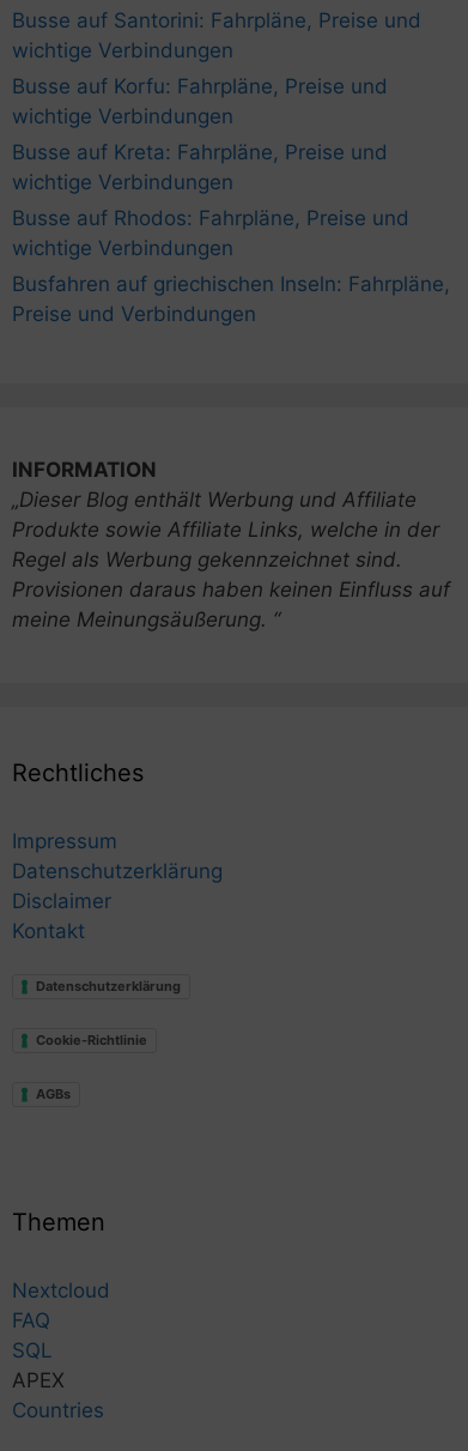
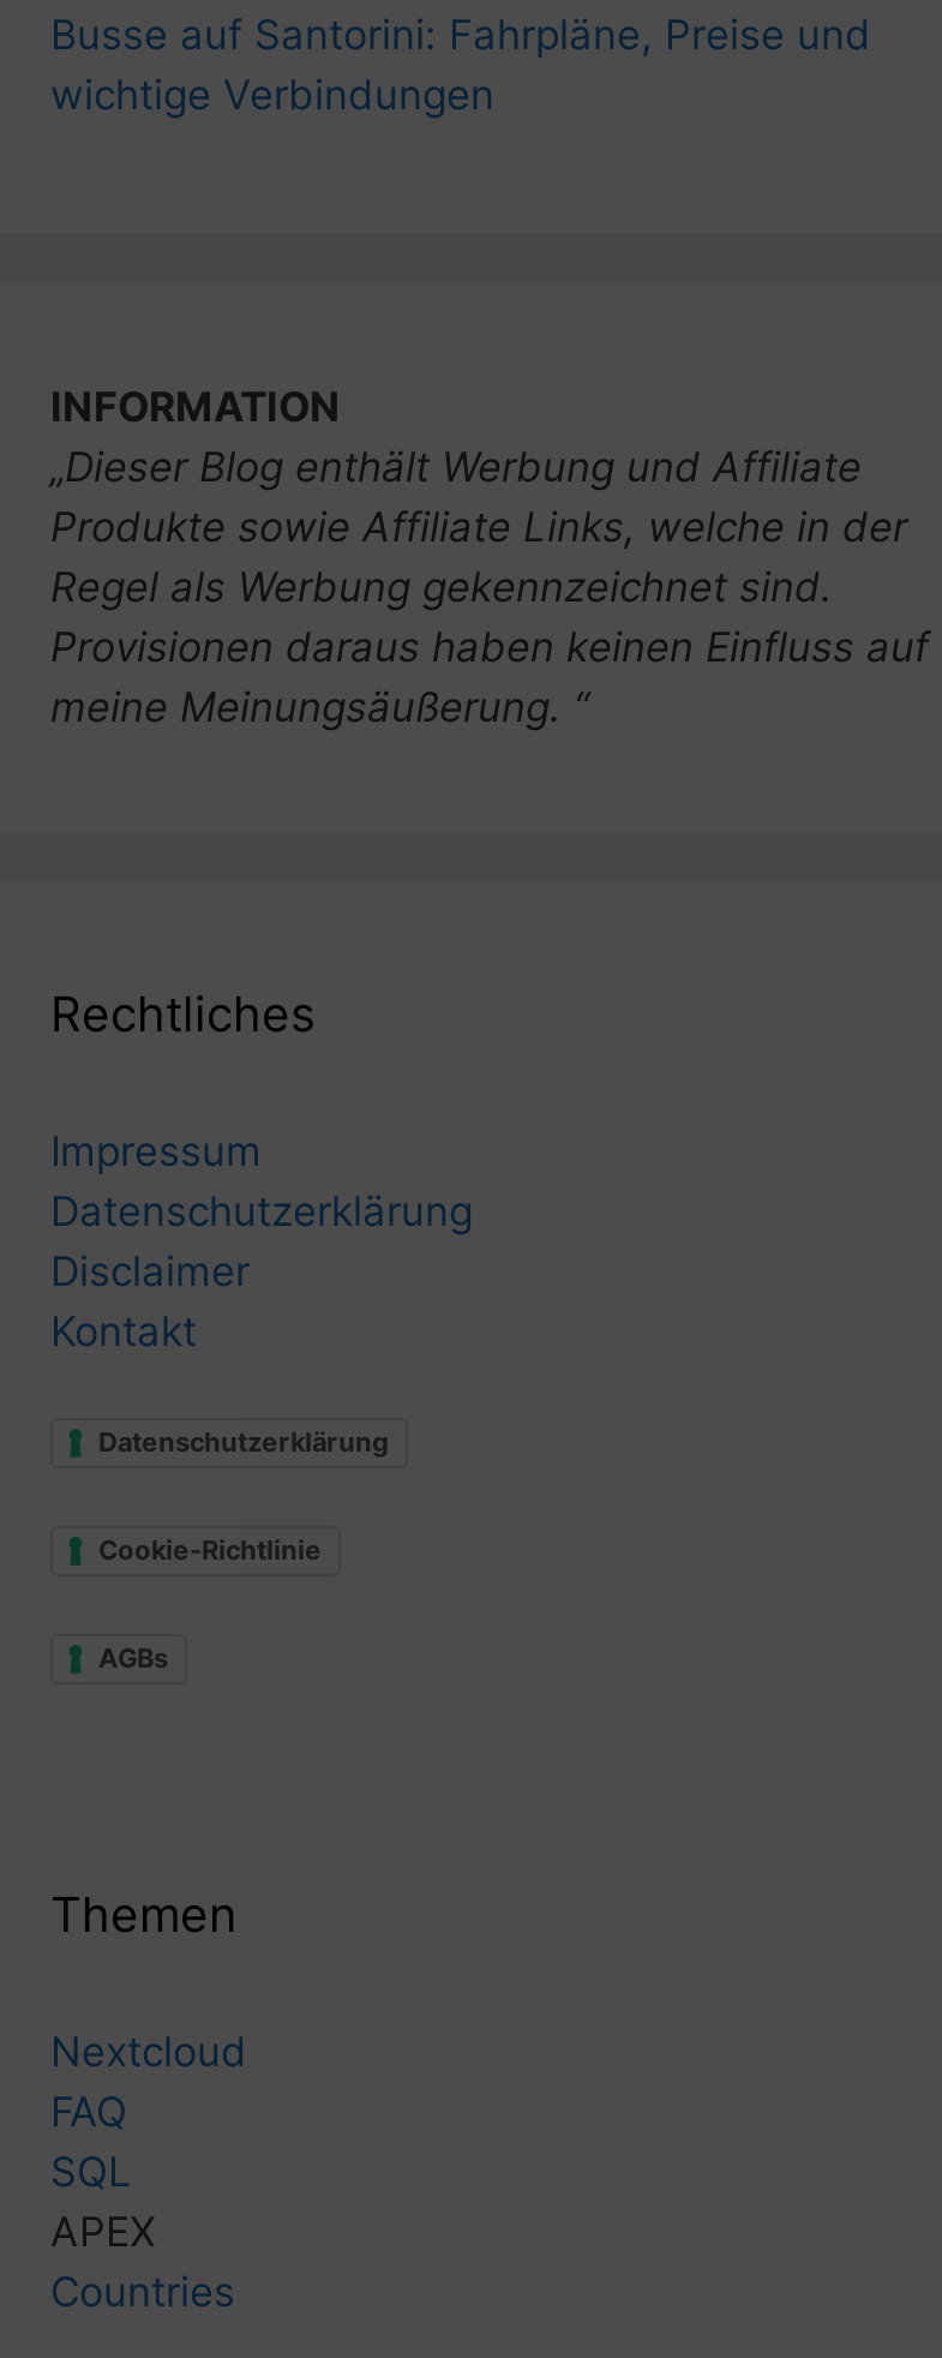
- Busse auf Korfu: Fahrpläne, Preise und
- wichtige Verbindungen
- Busse auf Kreta: Fahrpläne, Preise und
- wichtige Verbindungen
- Busse auf Rhodos: Fahrpläne, Preise und
- wichtige Verbindungen
- Busfahren auf griechischen Inseln: Fahrpläne,
- Preise und Verbindungen
